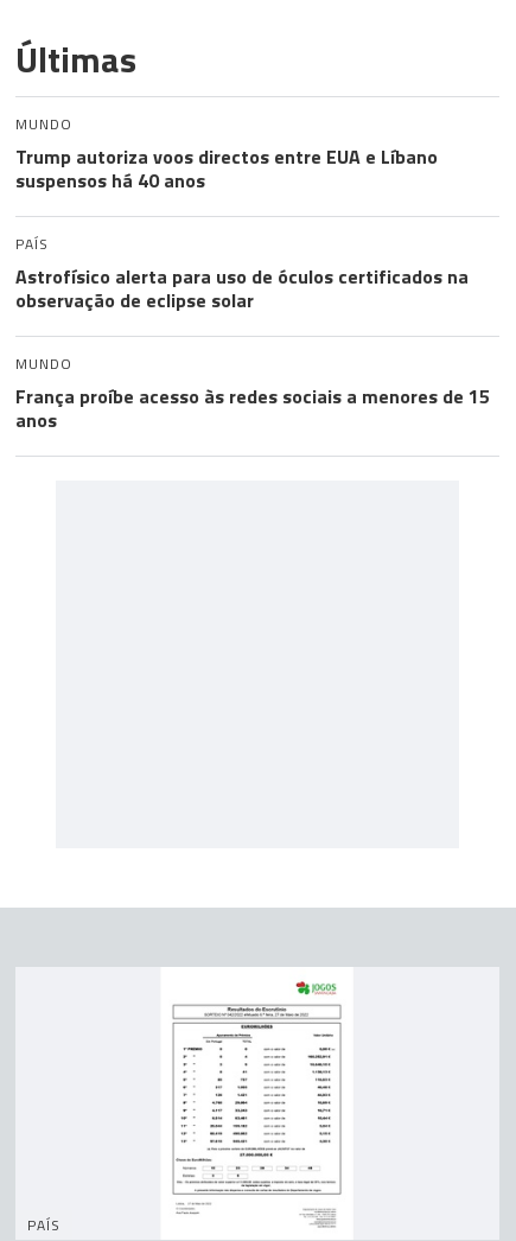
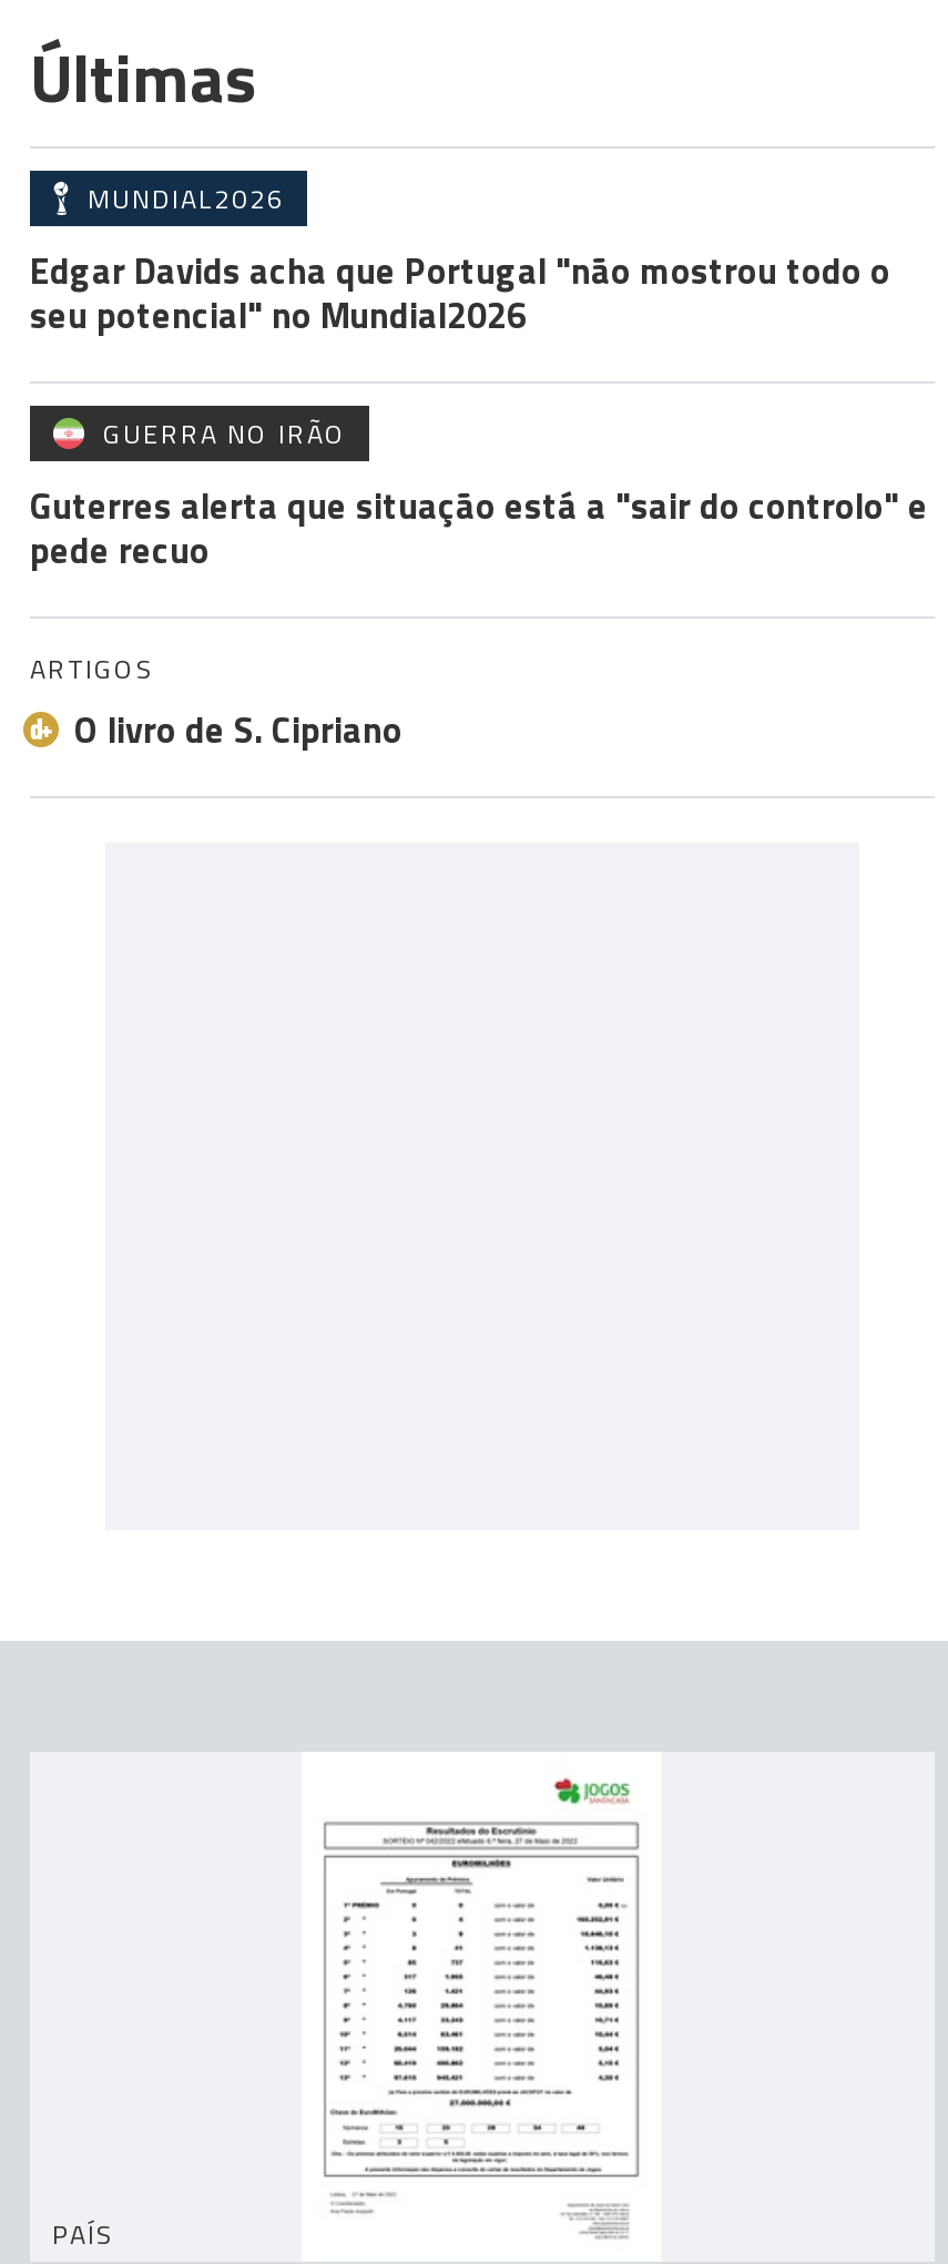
- MUNDO
- Trump autoriza voos directos entre EUA e Líbano
- suspensos há 40 anos
- PAÍS
- Astrofísico alerta para uso de óculos certificados na
- observação de eclipse solar
- MUNDO
- França proíbe acesso às redes sociais a menores de 15
- anos
+ MUNDIAL2026
+ Edgar Davids acha que Portugal "não mostrou todo o
+ seu potencial" no Mundial2026
+ GUERRA NO IRÃO
+ Guterres alerta que situação está a "sair do controlo" e
+ pede recuo
+ ARTIGOS
+ O livro de S. Cipriano
